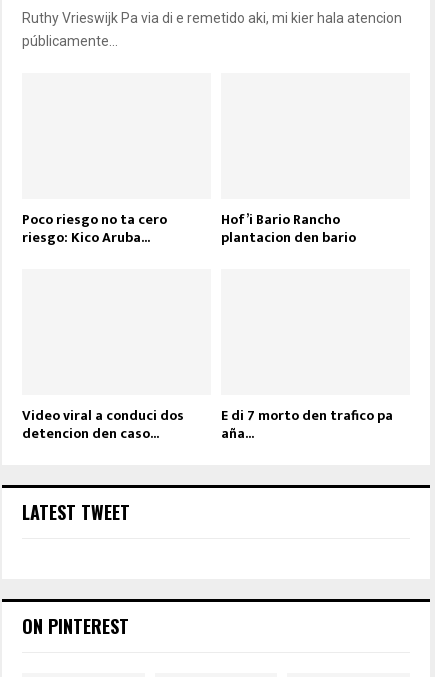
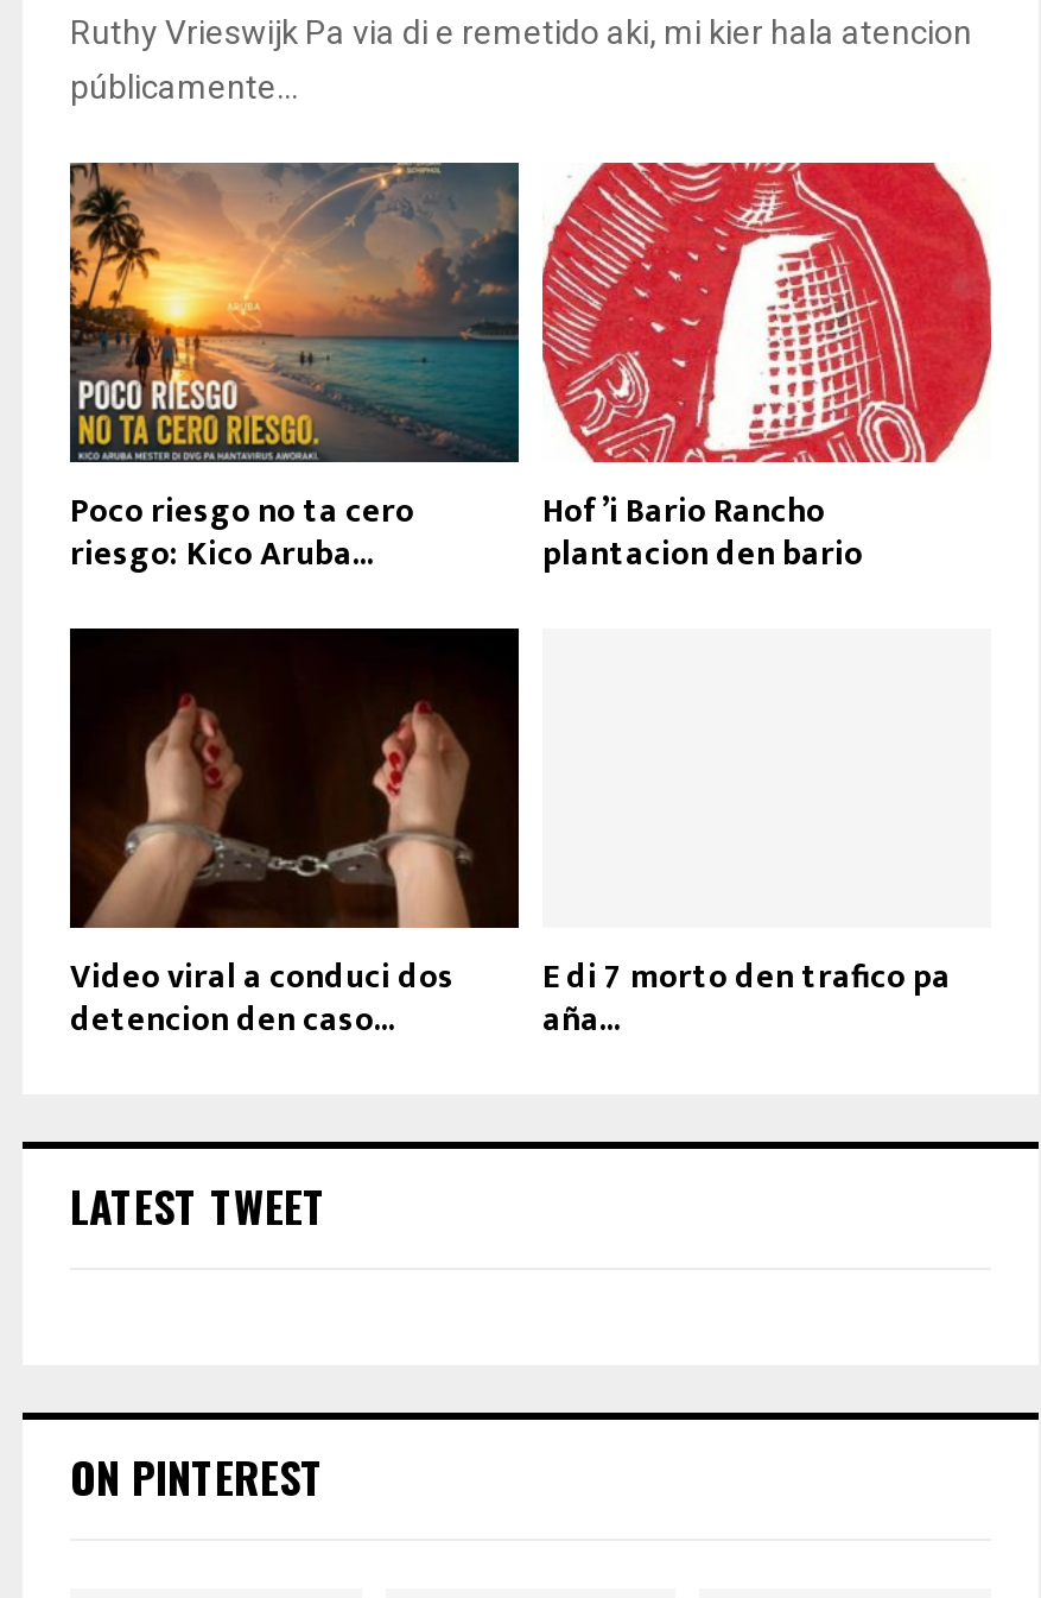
+ [image]

+ [image]

+ [image]
